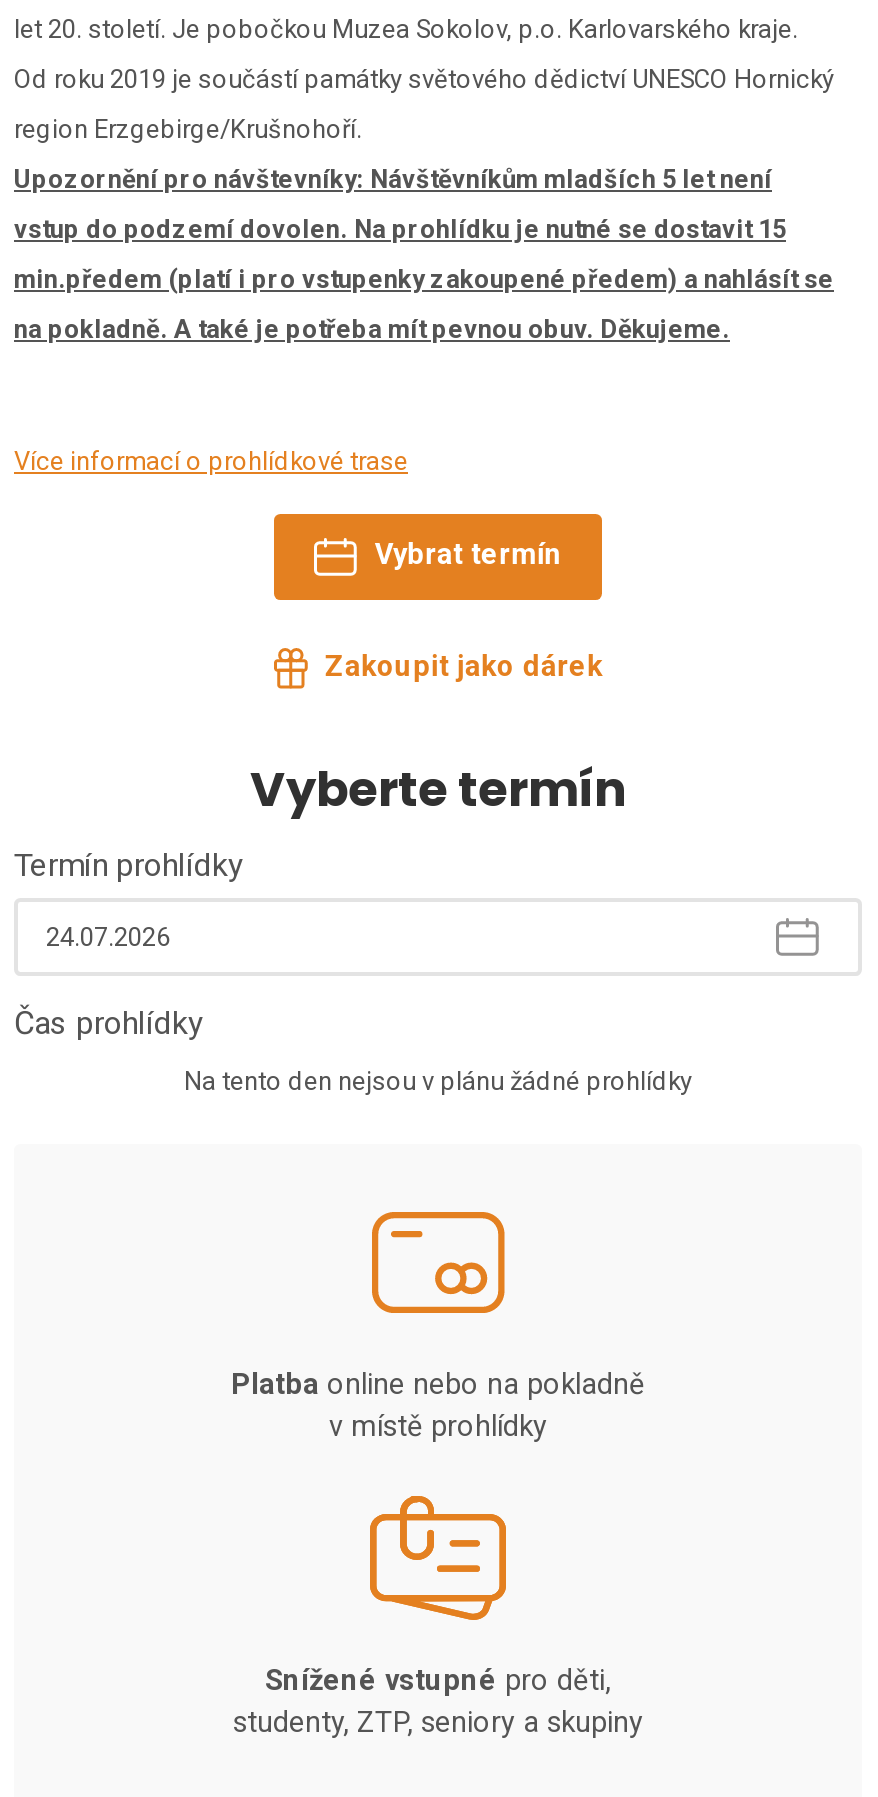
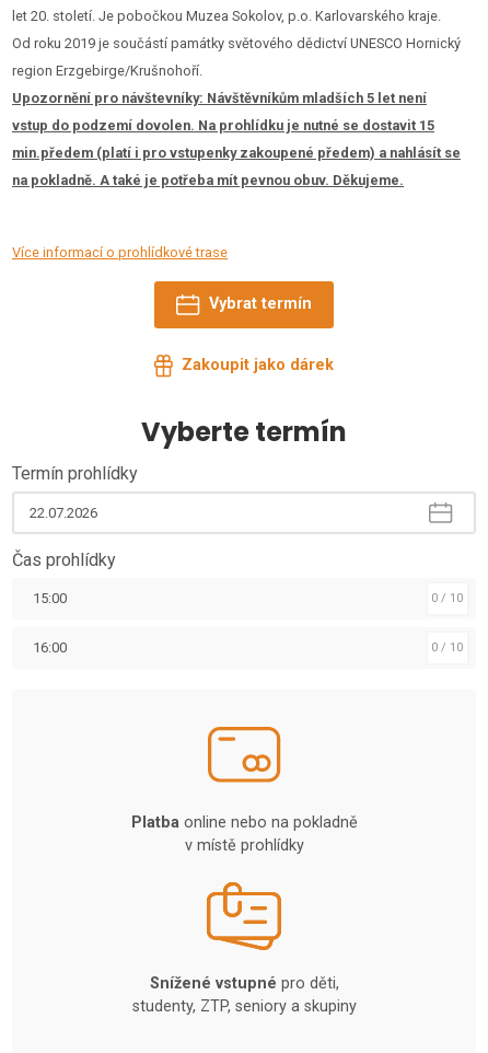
- Na tento den nejsou v plánu žádné prohlídky
+ 15:00
+ 0 / 10
+ 16:00
+ 0 / 10
